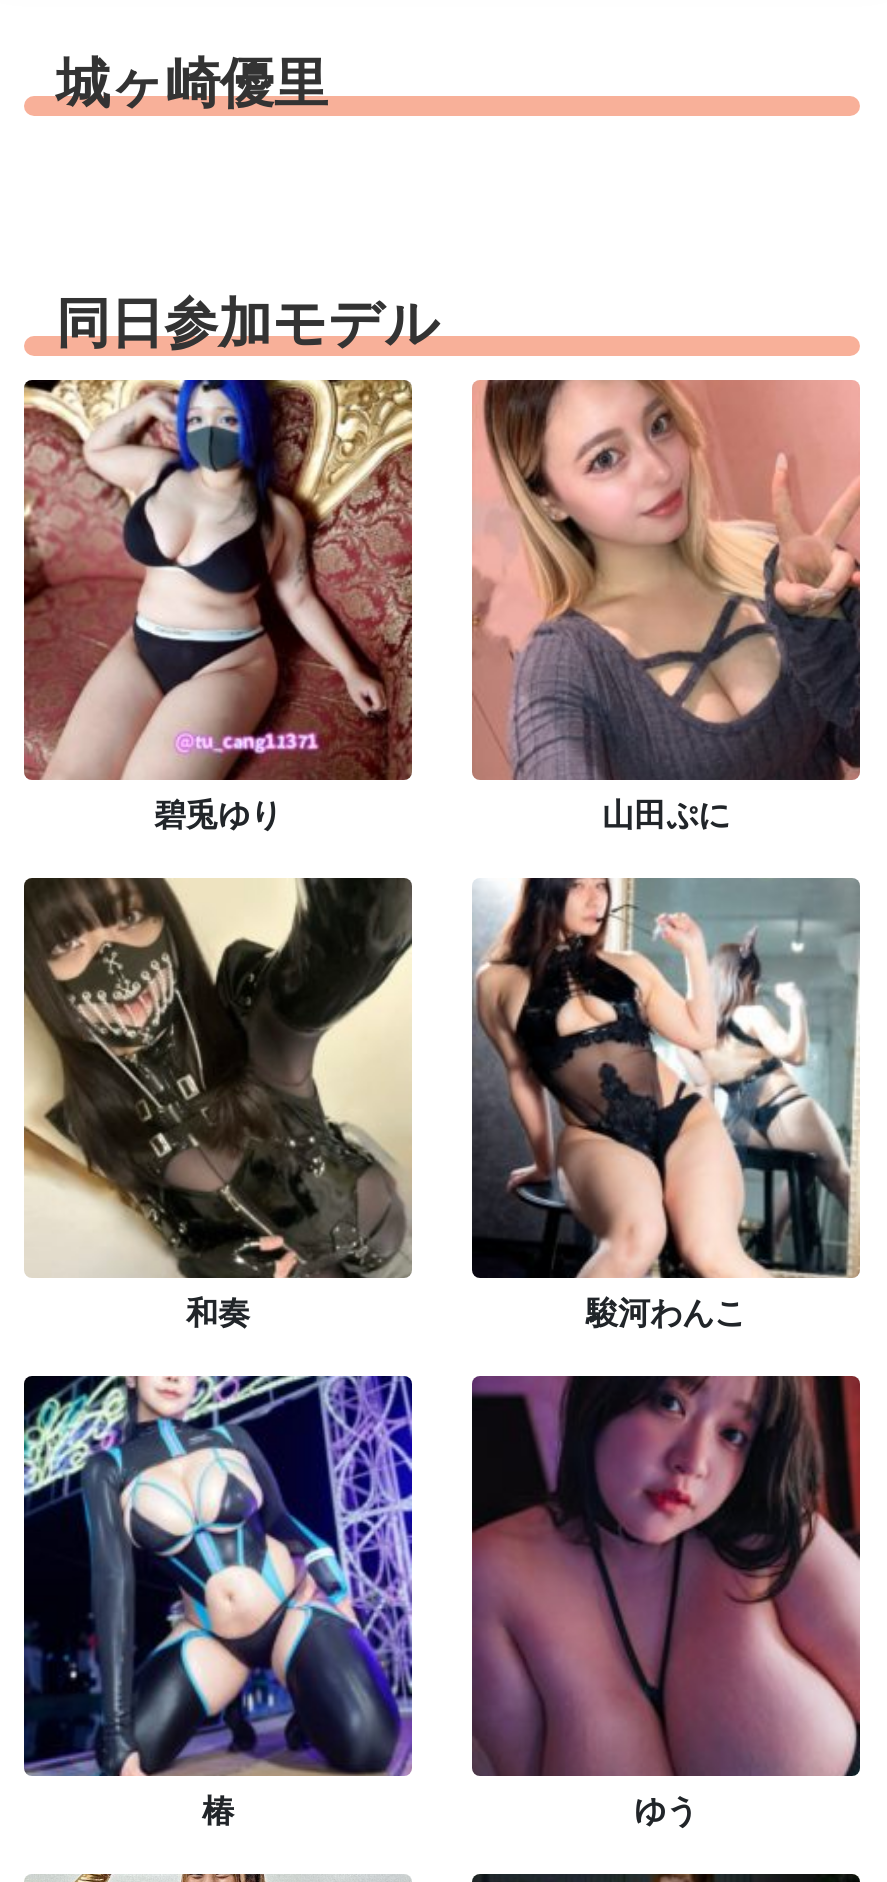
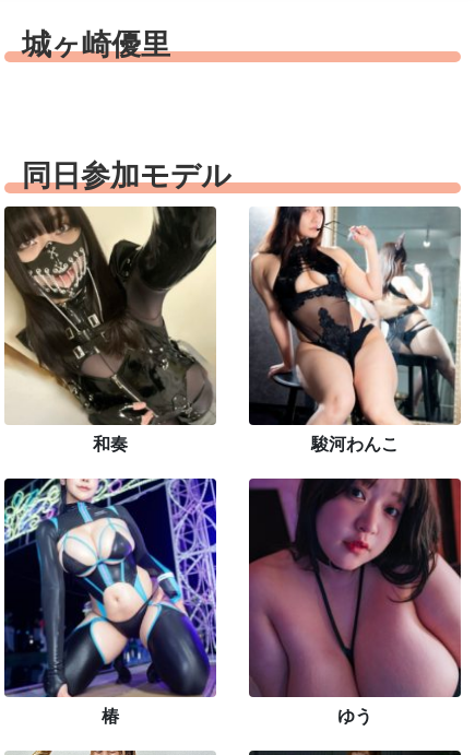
- [image]
- 碧兎ゆり
- 山田ぷに

- [image]
